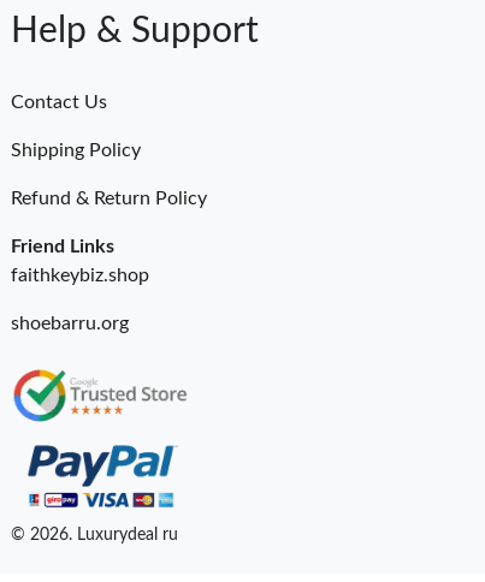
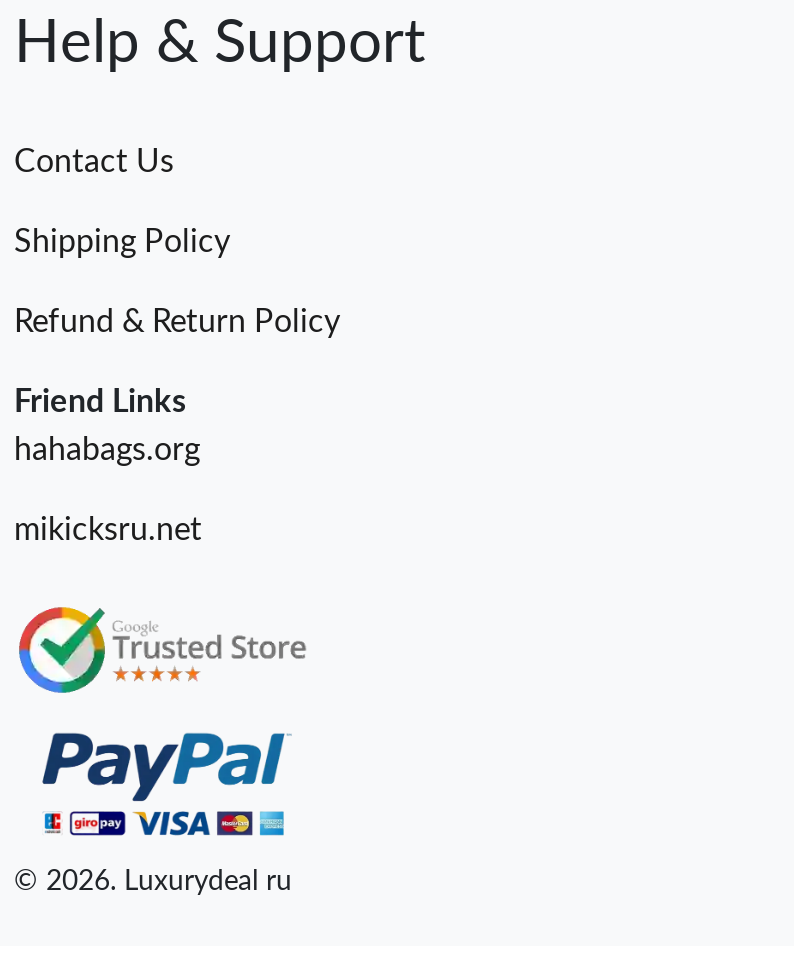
- faithkeybiz.shop
+ hahabags.org

- shoebarru.org
+ mikicksru.net
